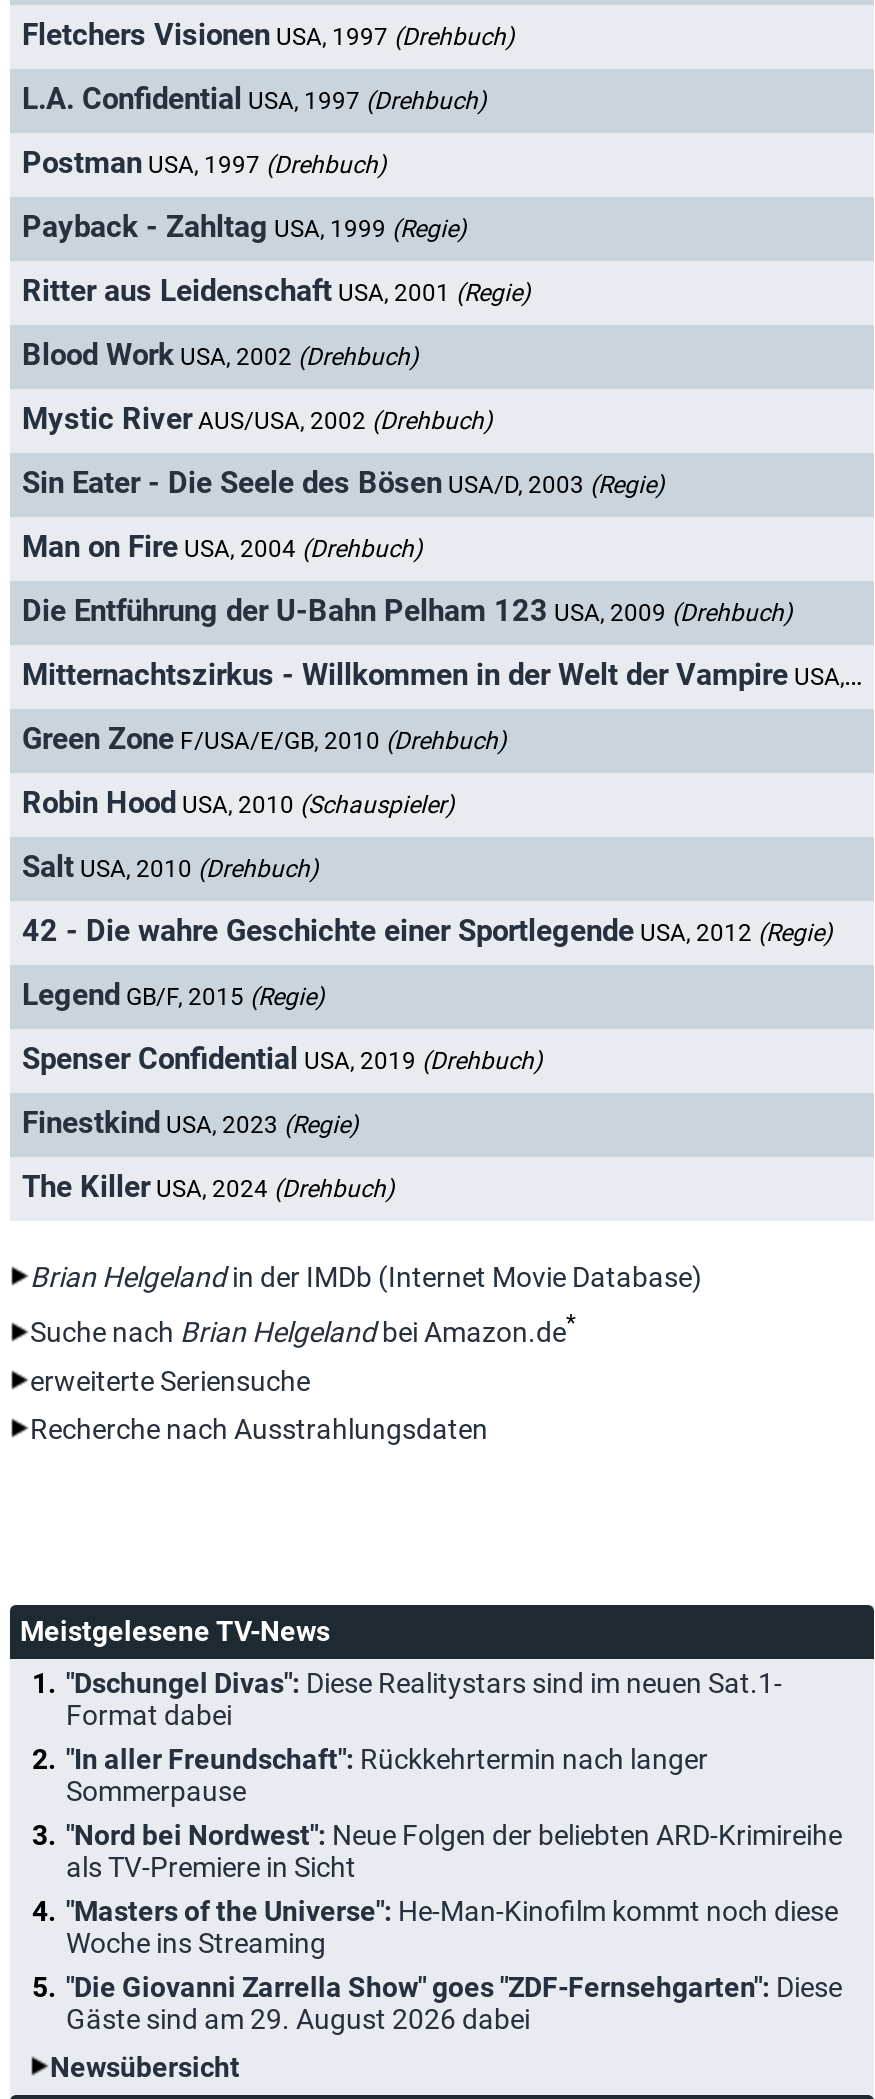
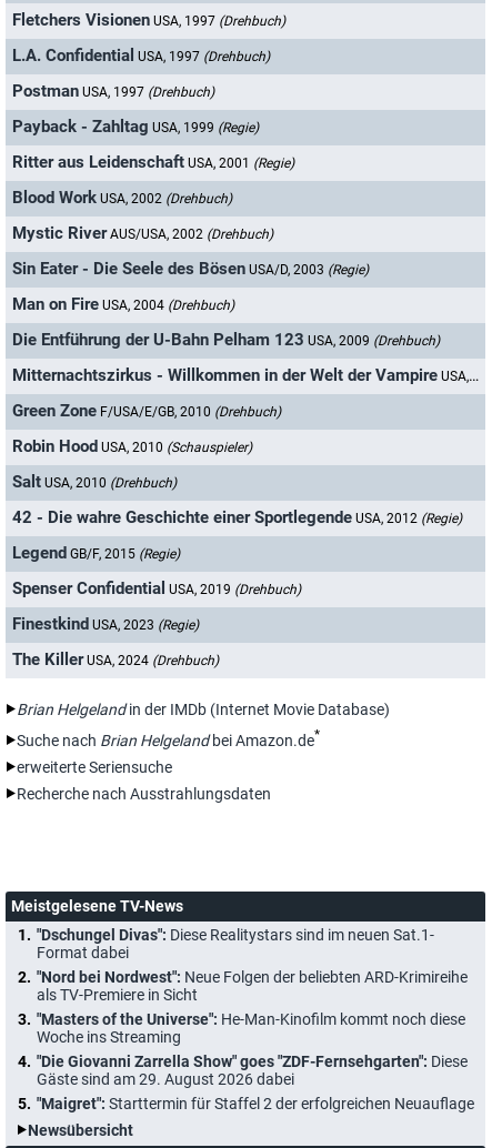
- "In aller Freundschaft": Rückkehrtermin nach langer
- Sommerpause

moved up: "Nord bei Nordwest": Neue Folgen der beliebten ARD-Krimireihe | als TV-Premiere in Sicht | "Masters of the Universe": He-Man-Kinofilm kommt noch diese | Woche ins Streaming | "Die Giovanni Zarrella Show" goes "ZDF-Fernsehgarten": Diese | Gäste sind am 29. August 2026 dabei

+ "Maigret": Starttermin für Staffel 2 der erfolgreichen Neuauflage
